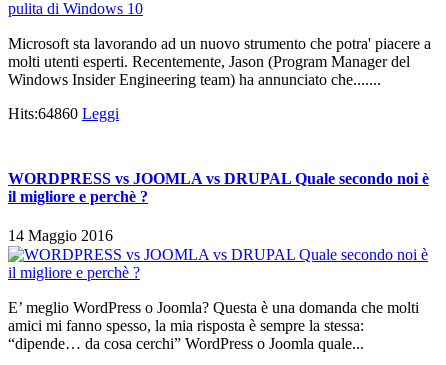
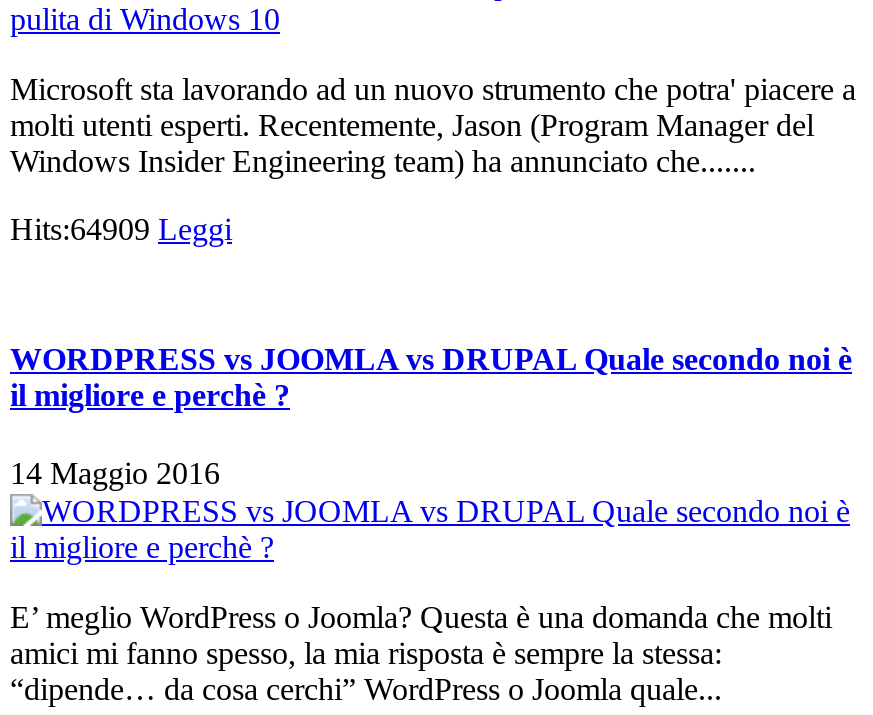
- Hits:64860 Leggi
+ Hits:64909 Leggi
